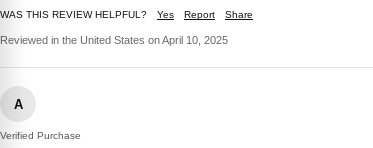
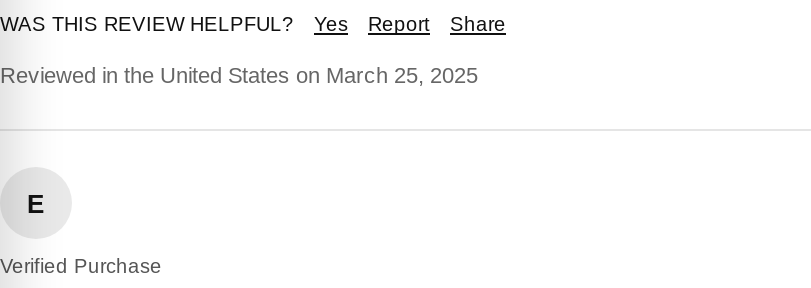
- Reviewed in the United States on April 10, 2025
+ Reviewed in the United States on March 25, 2025

- A
+ E
